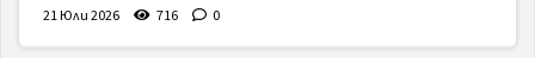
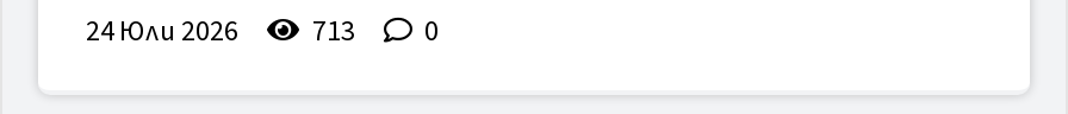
- 21 Юли 2026
- 716
+ 24 Юли 2026
+ 713
